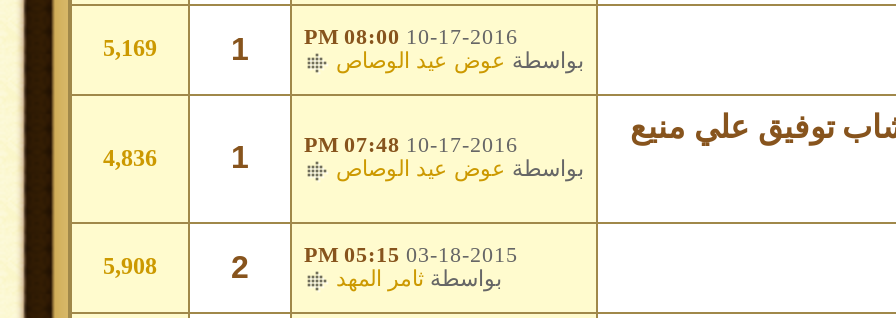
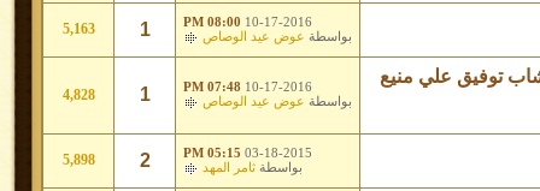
- 5,169
+ 5,163

- 4,836
+ 4,828

- 5,908
+ 5,898
